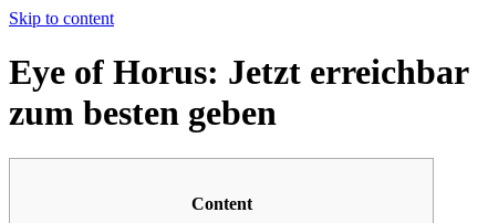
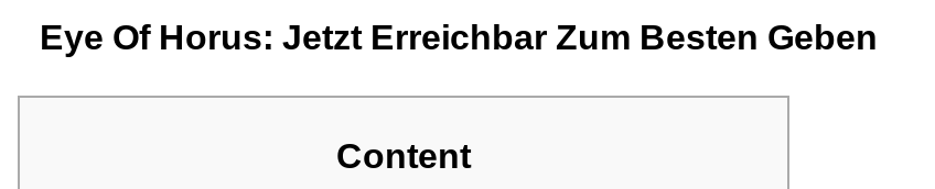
- Skip to content
- Eye of Horus: Jetzt erreichbar
- zum besten geben
+ Eye Of Horus: Jetzt Erreichbar Zum Besten Geben
